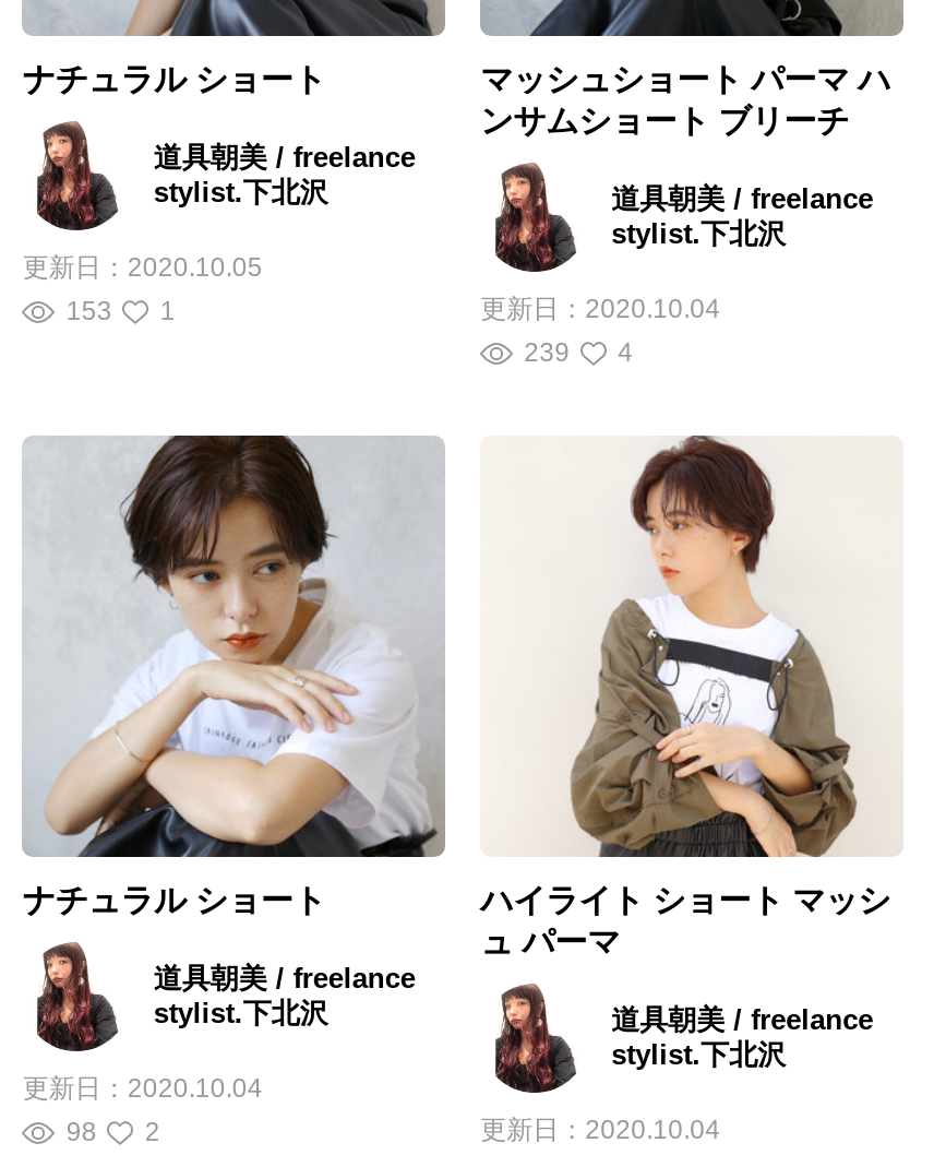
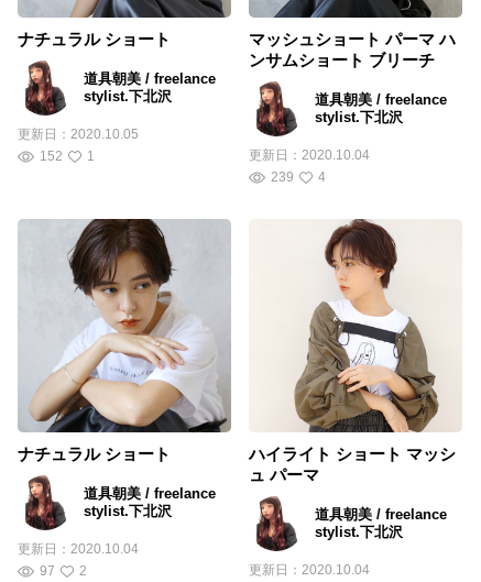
- 153 1
+ 152 1

- 98 2
+ 97 2
